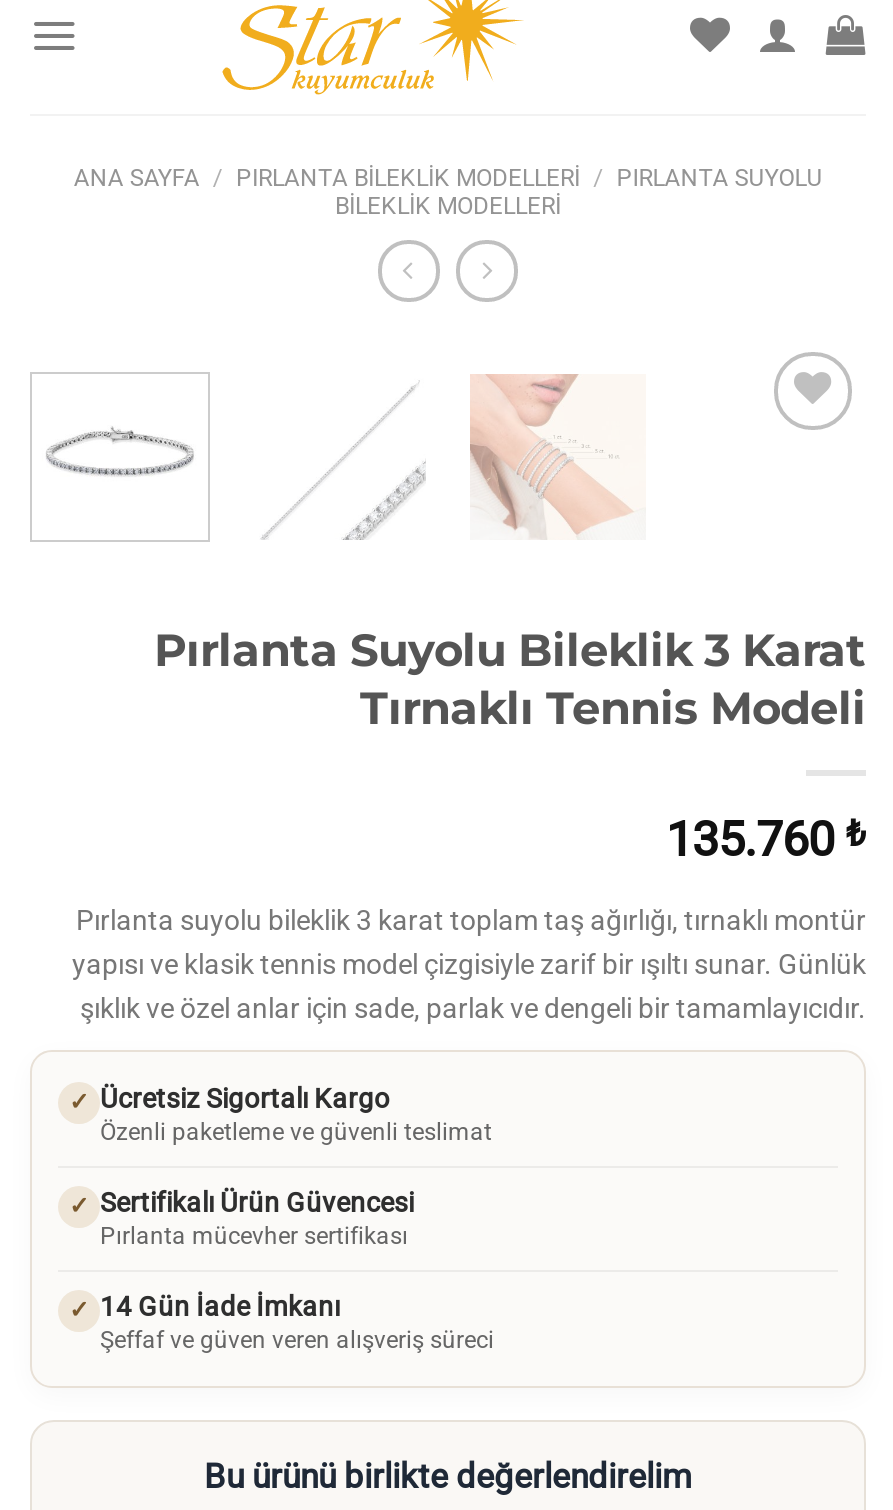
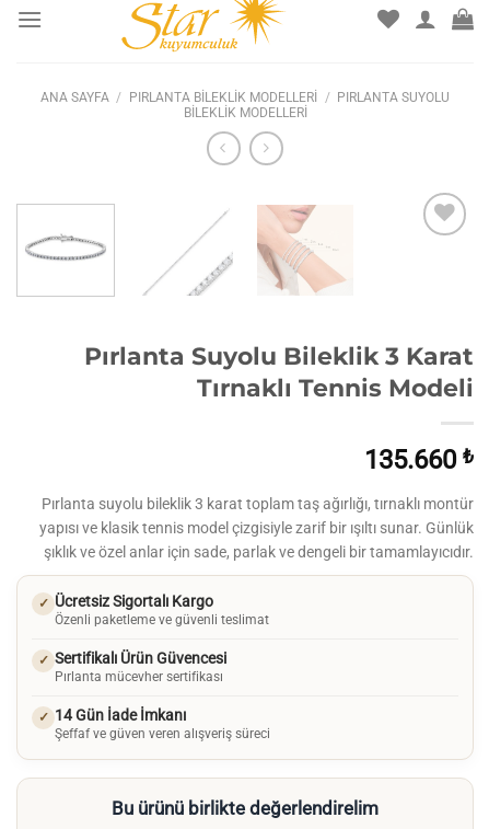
- 135.760 ₺
+ 135.660 ₺
